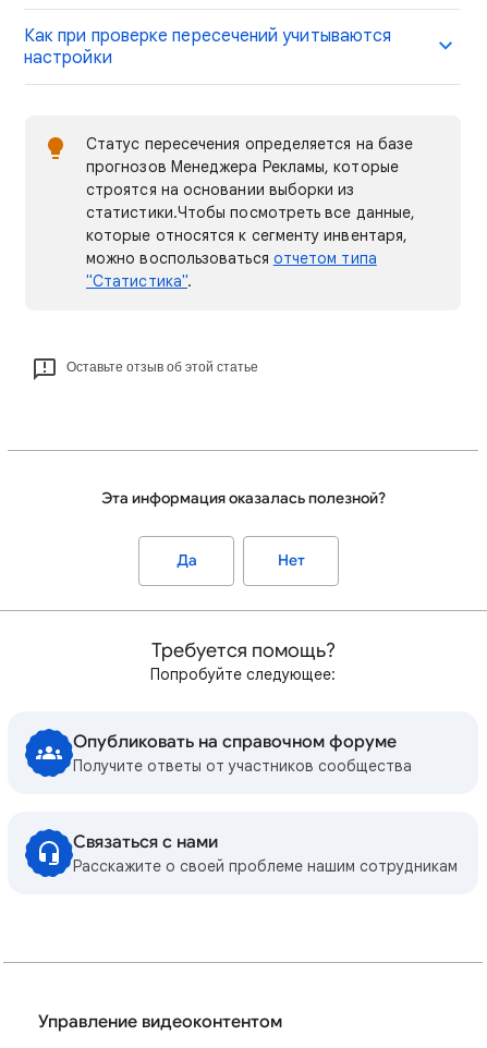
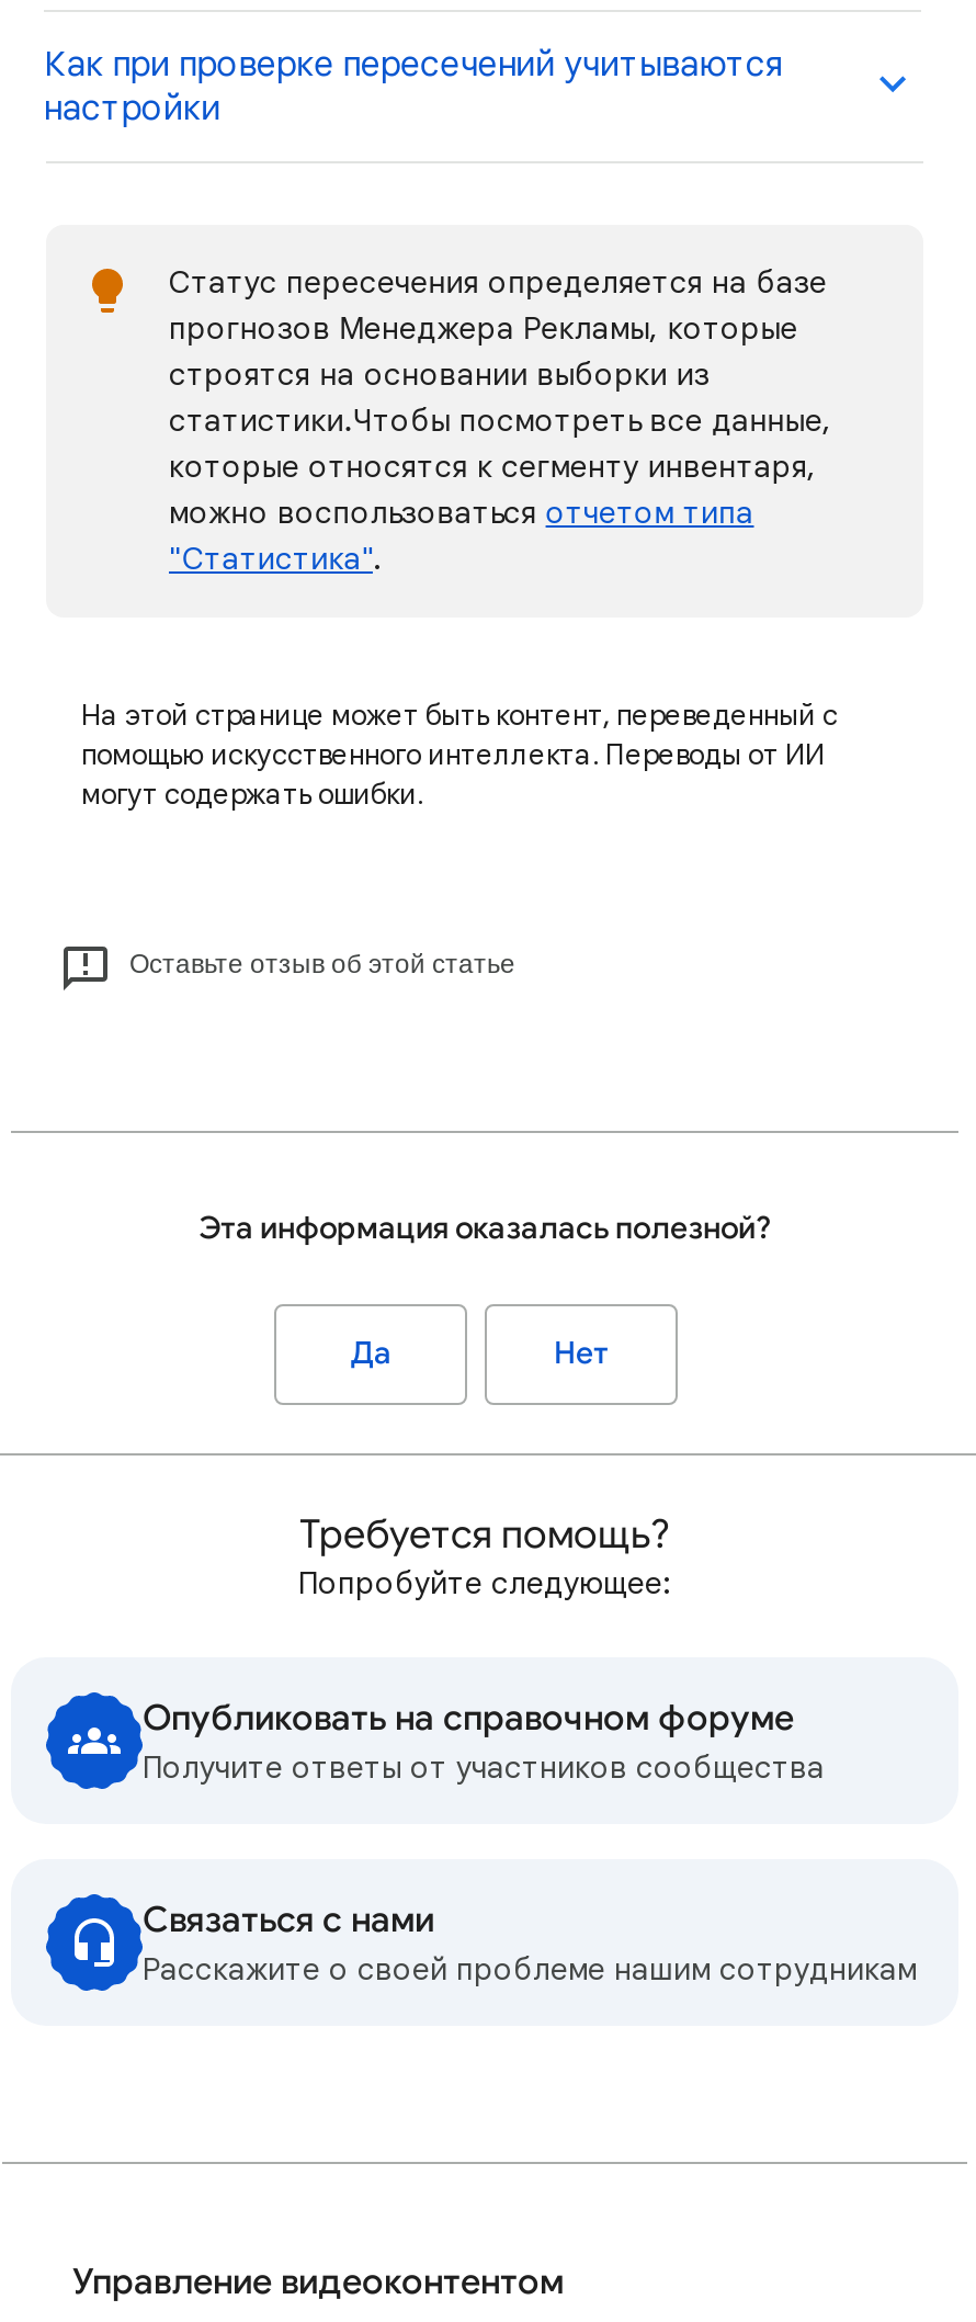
+ На этой странице может быть контент, переведенный с
+ помощью искусственного интеллекта. Переводы от ИИ
+ могут содержать ошибки.
